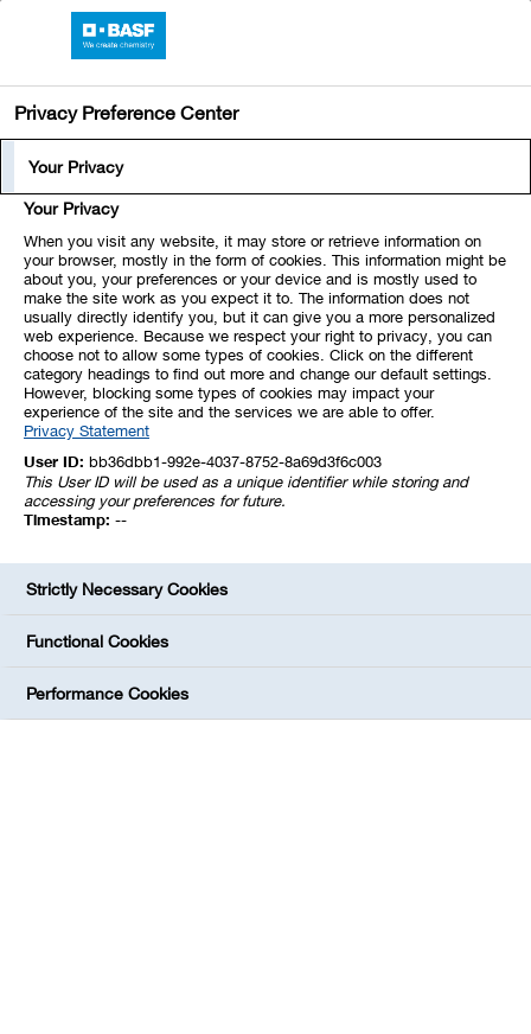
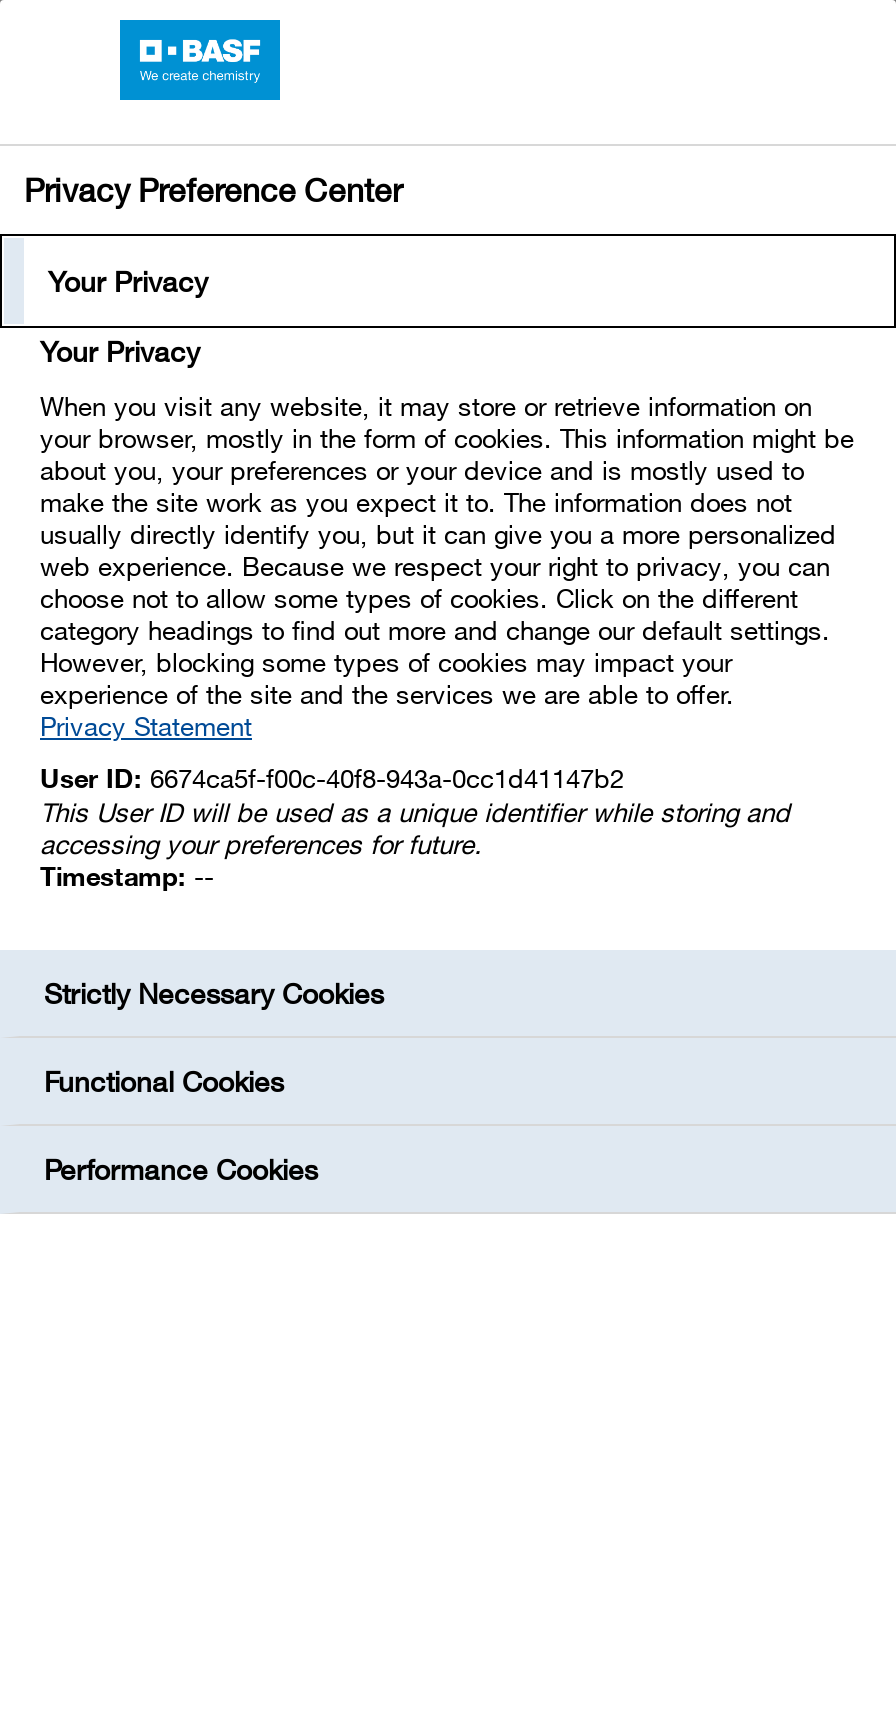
- User ID: bb36dbb1-992e-4037-8752-8a69d3f6c003
+ User ID: 6674ca5f-f00c-40f8-943a-0cc1d41147b2
